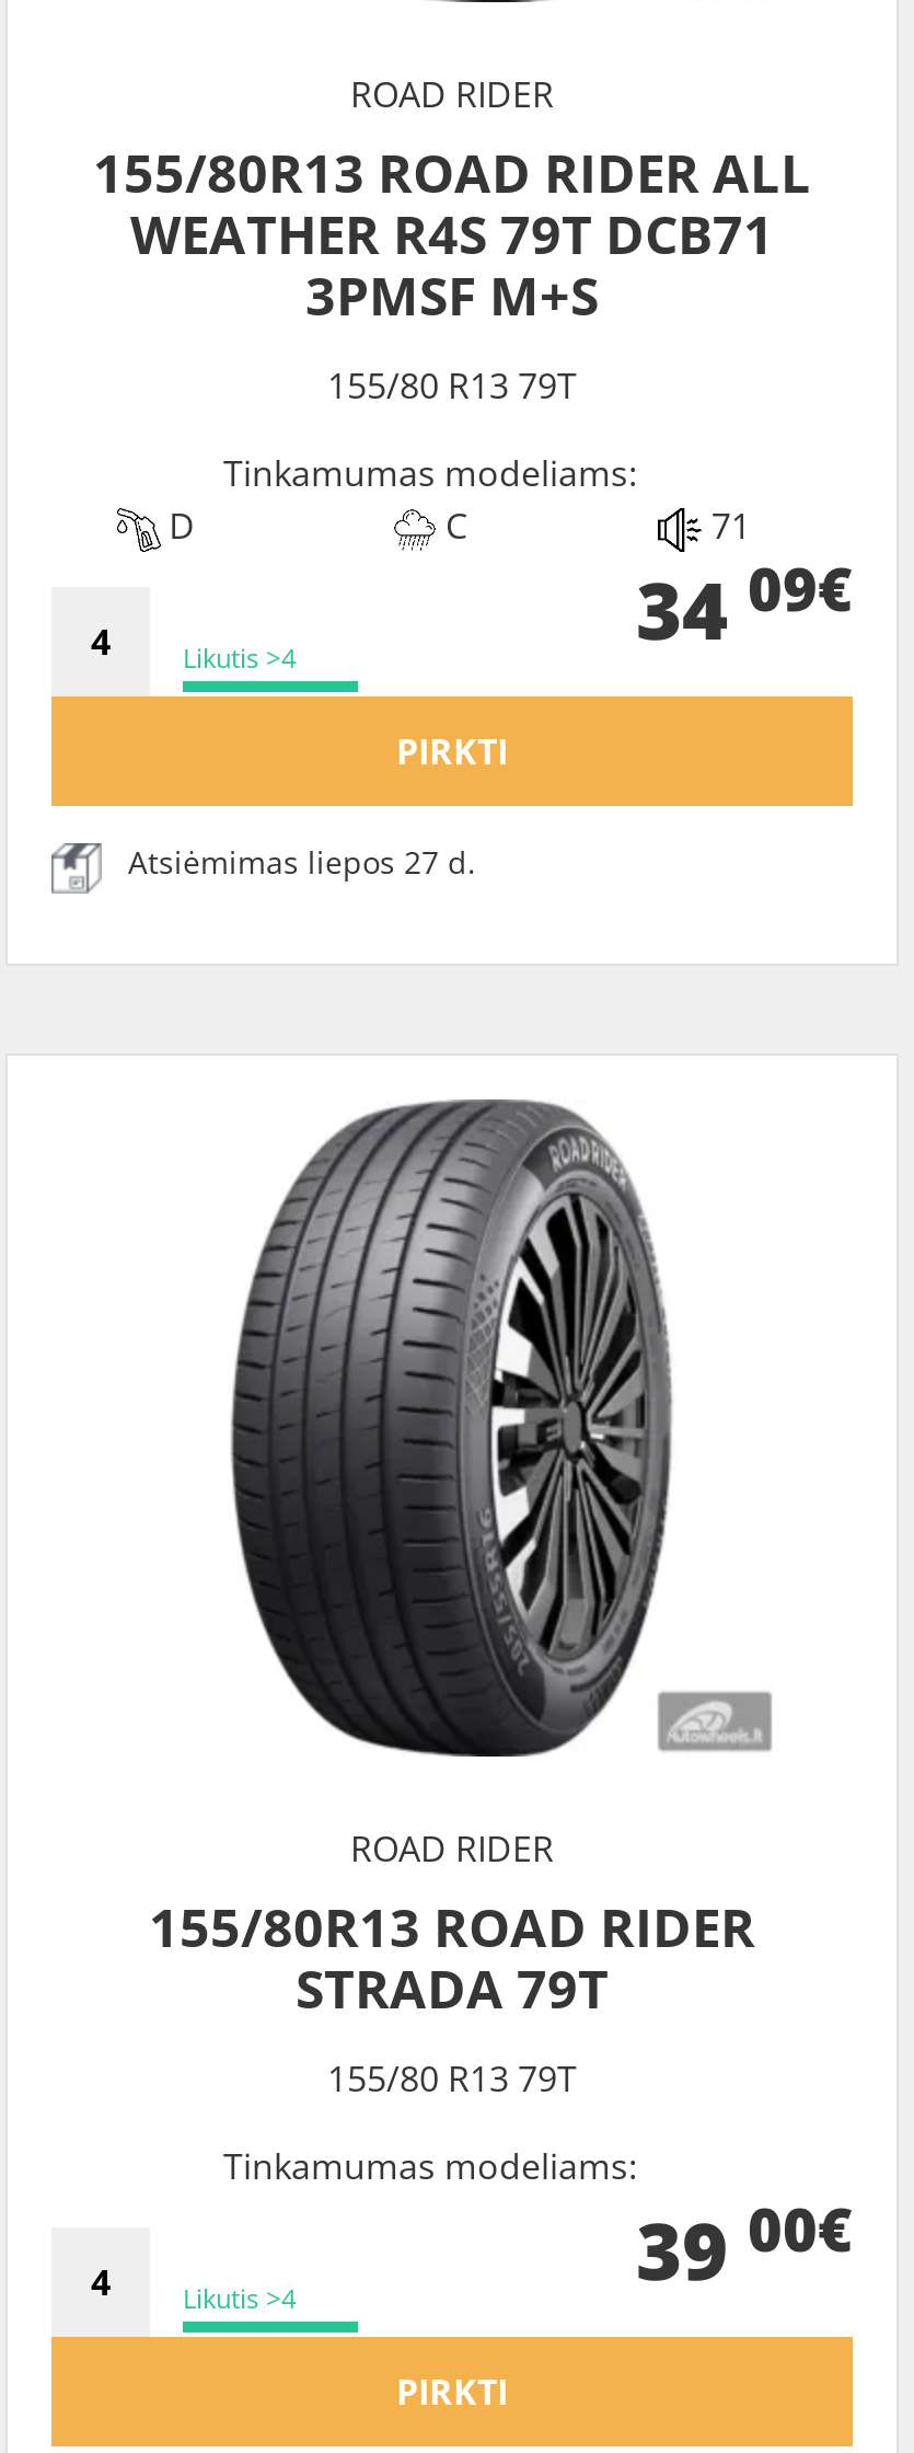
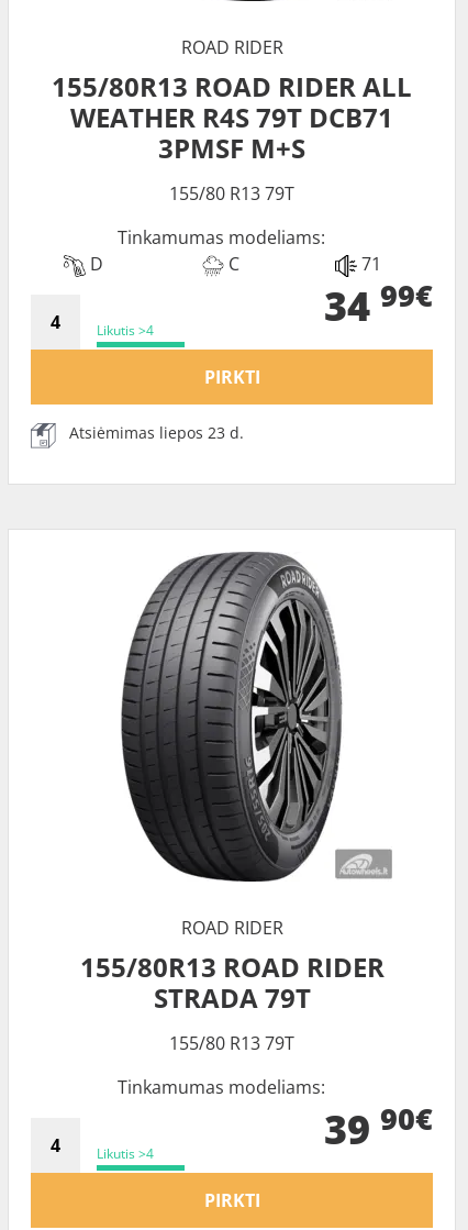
- 34 09€
+ 34 99€

- Atsiėmimas liepos 27 d.
+ Atsiėmimas liepos 23 d.

- 39 00€
+ 39 90€
